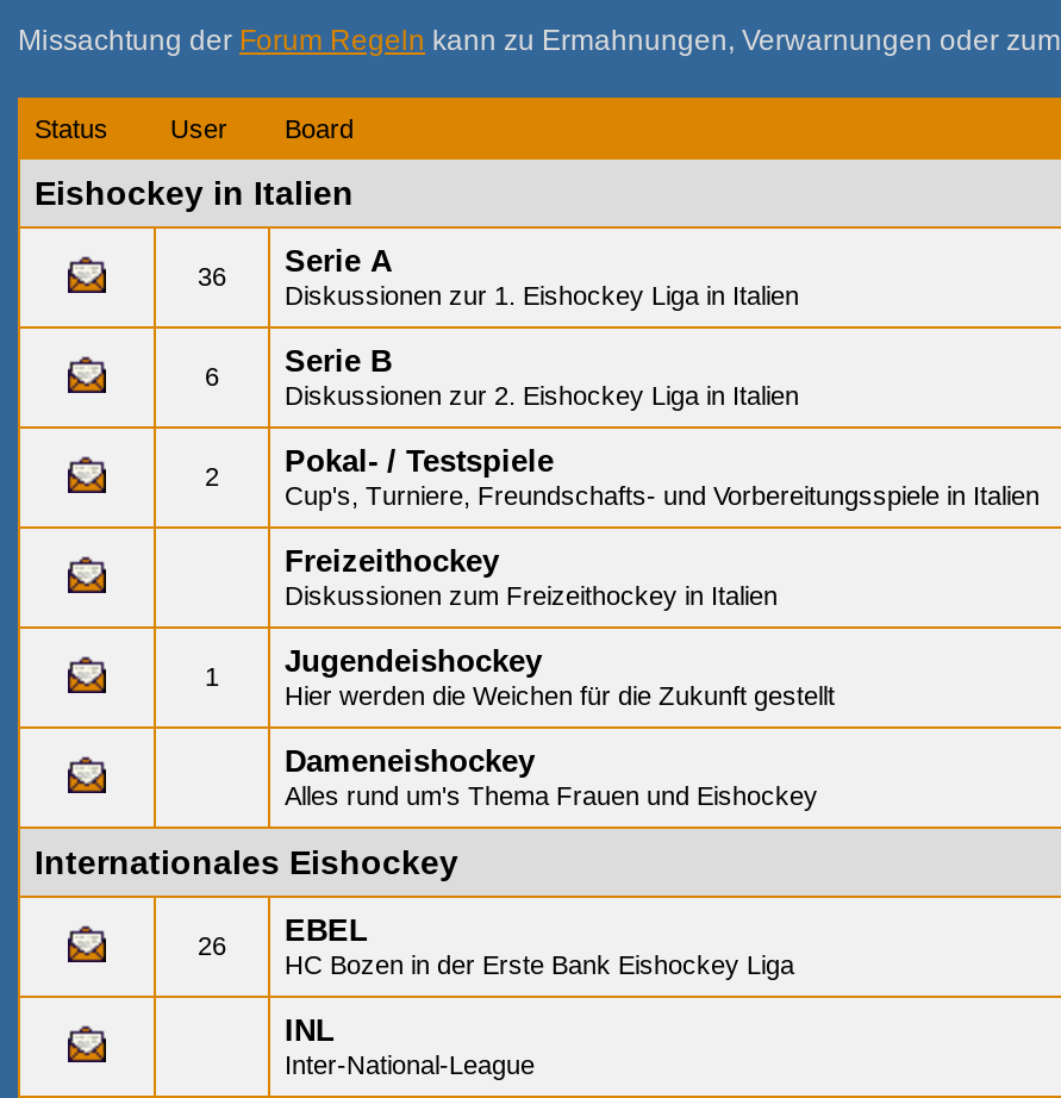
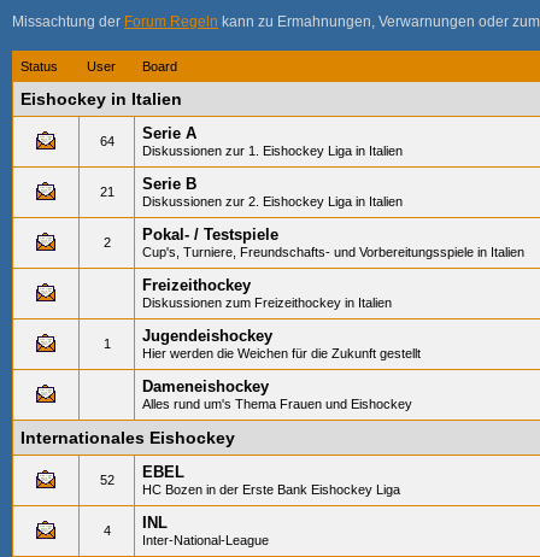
- 36
+ 64

- 6
+ 21

- 26
+ 52

+ 4
